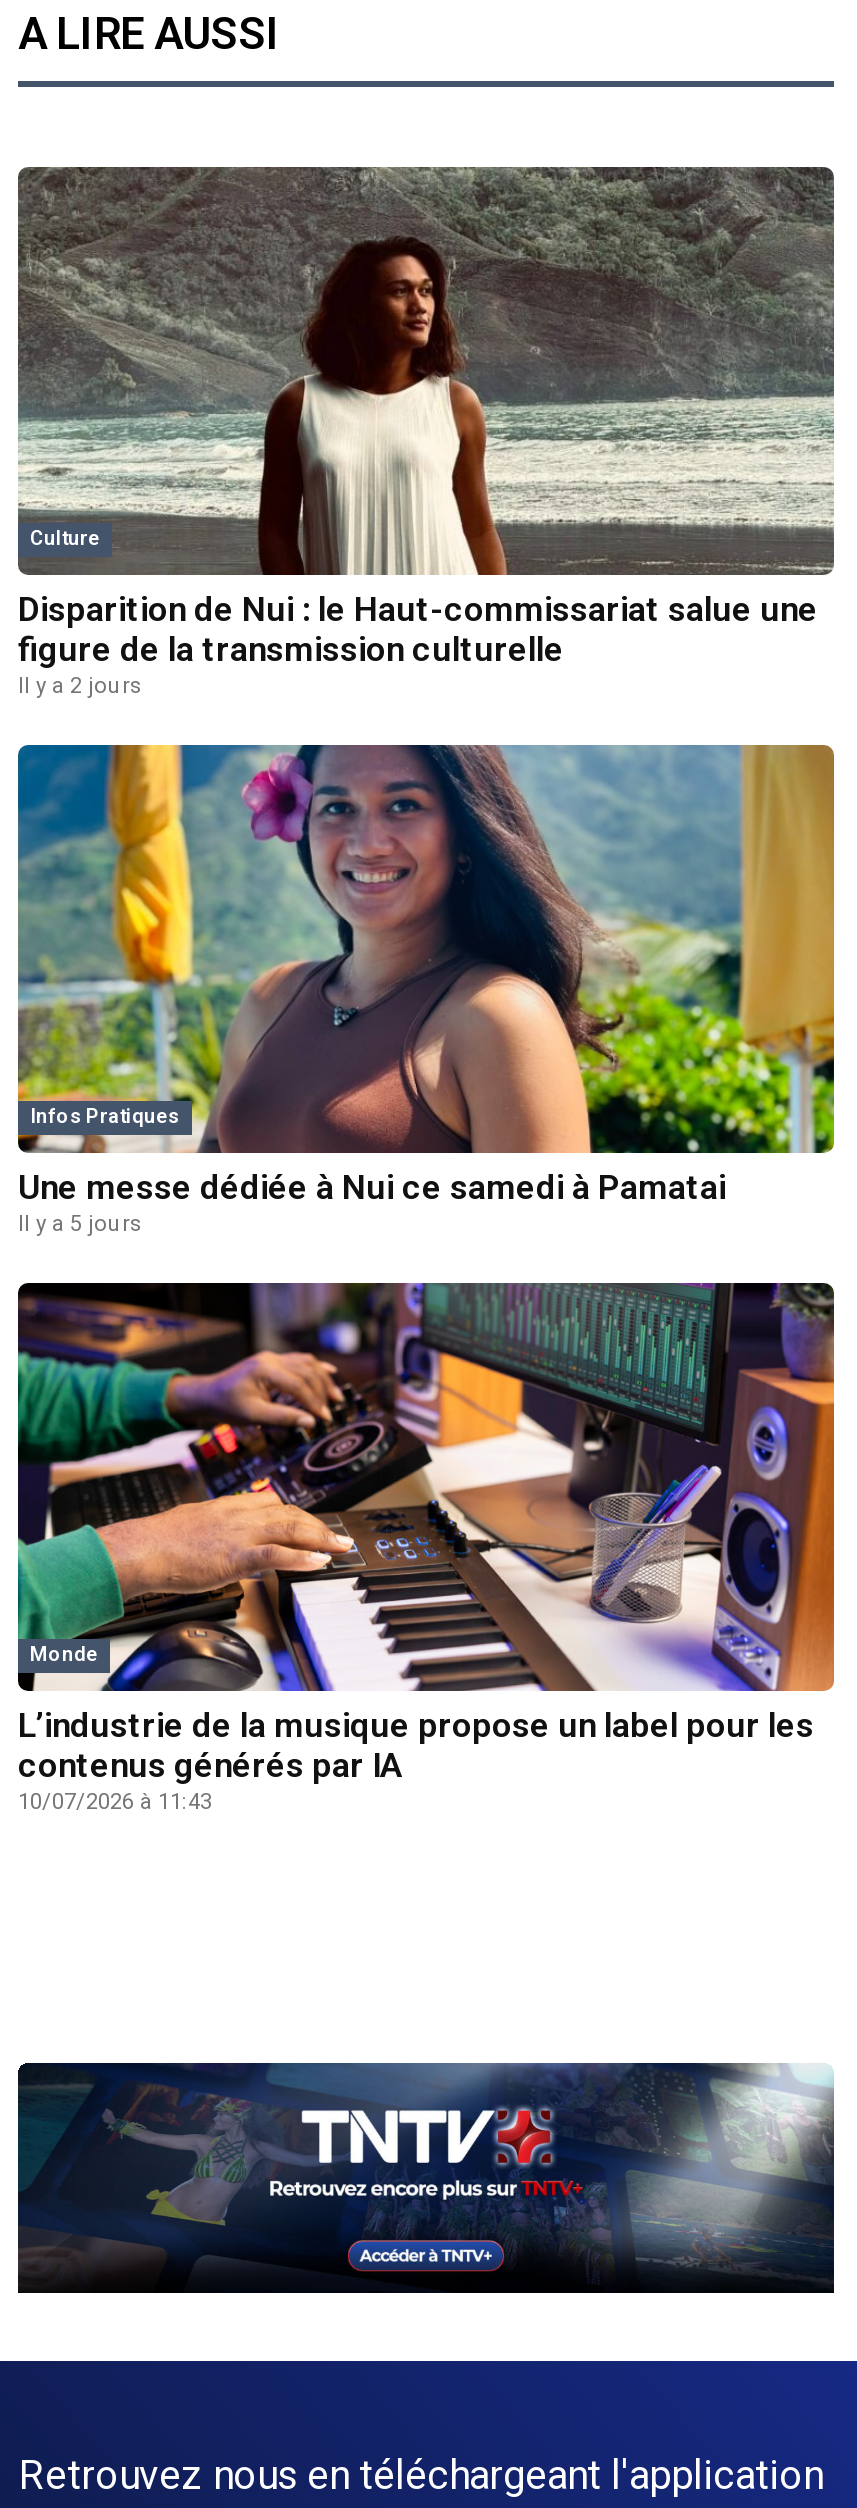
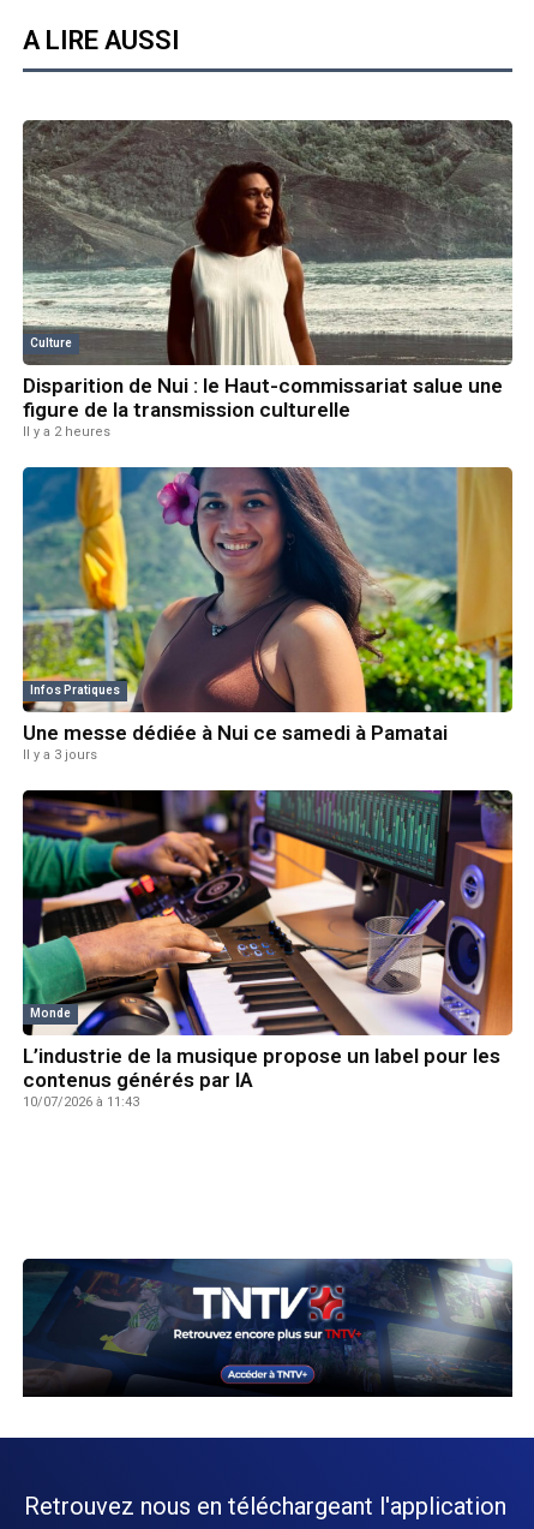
- Il y a 2 jours
+ Il y a 2 heures

- Il y a 5 jours
+ Il y a 3 jours
